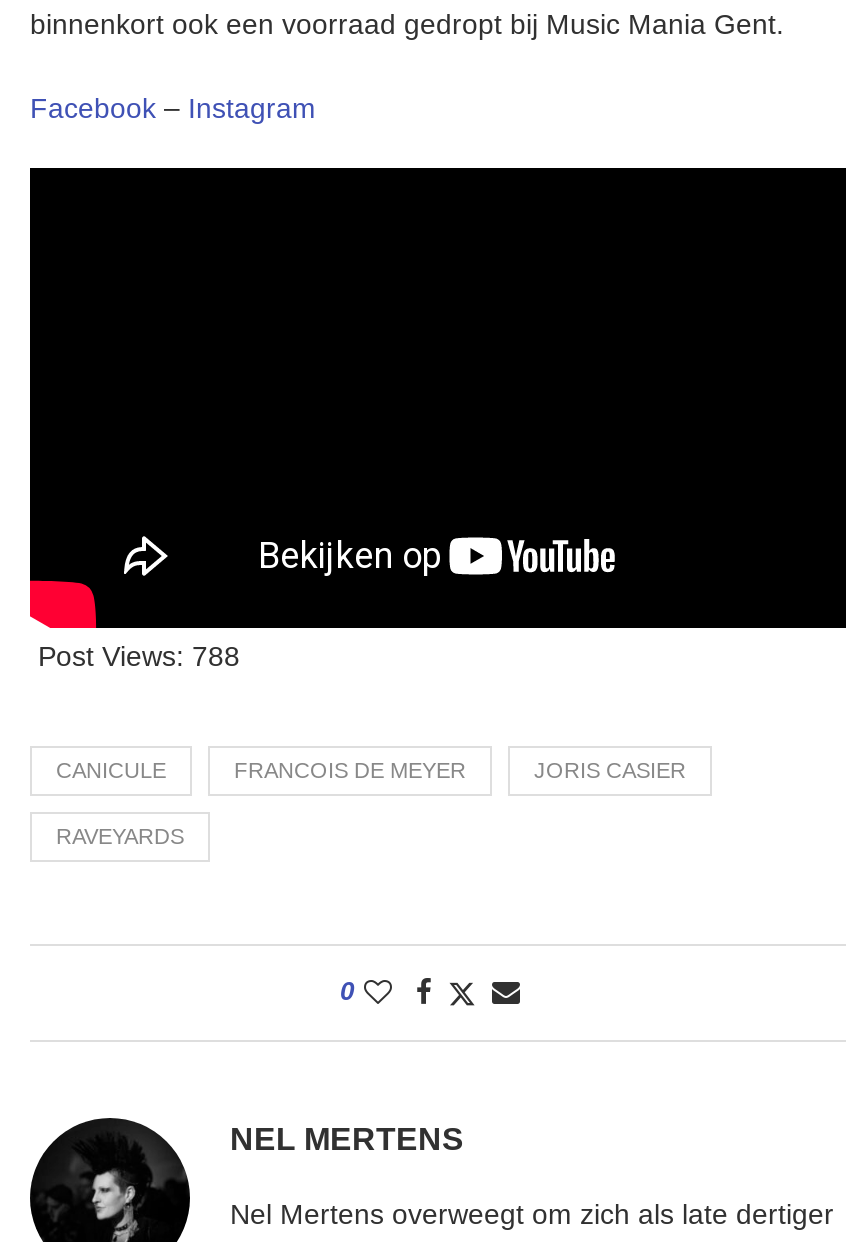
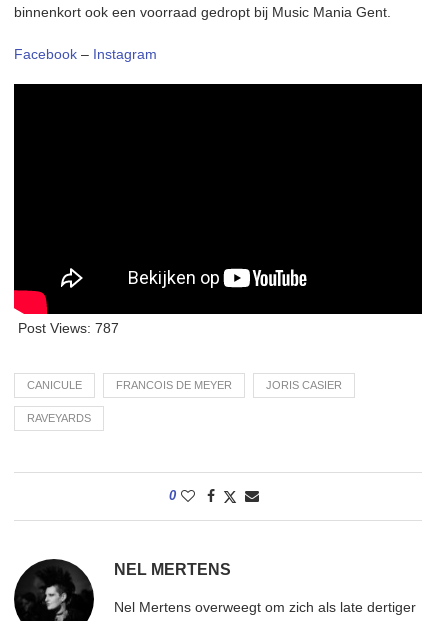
- Post Views: 788
+ Post Views: 787
